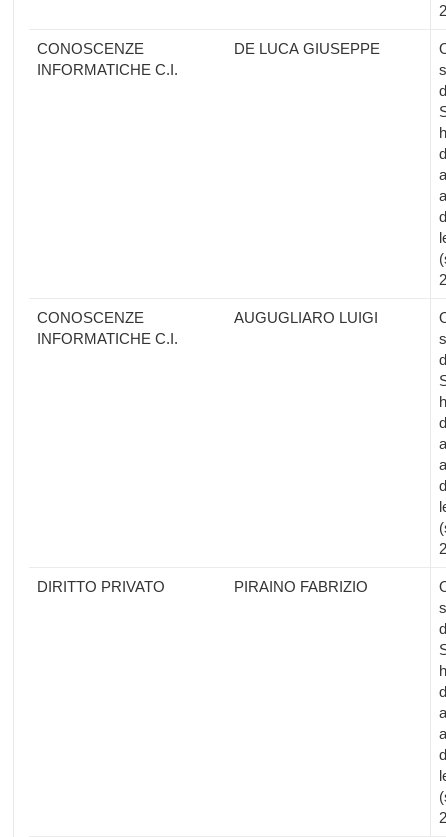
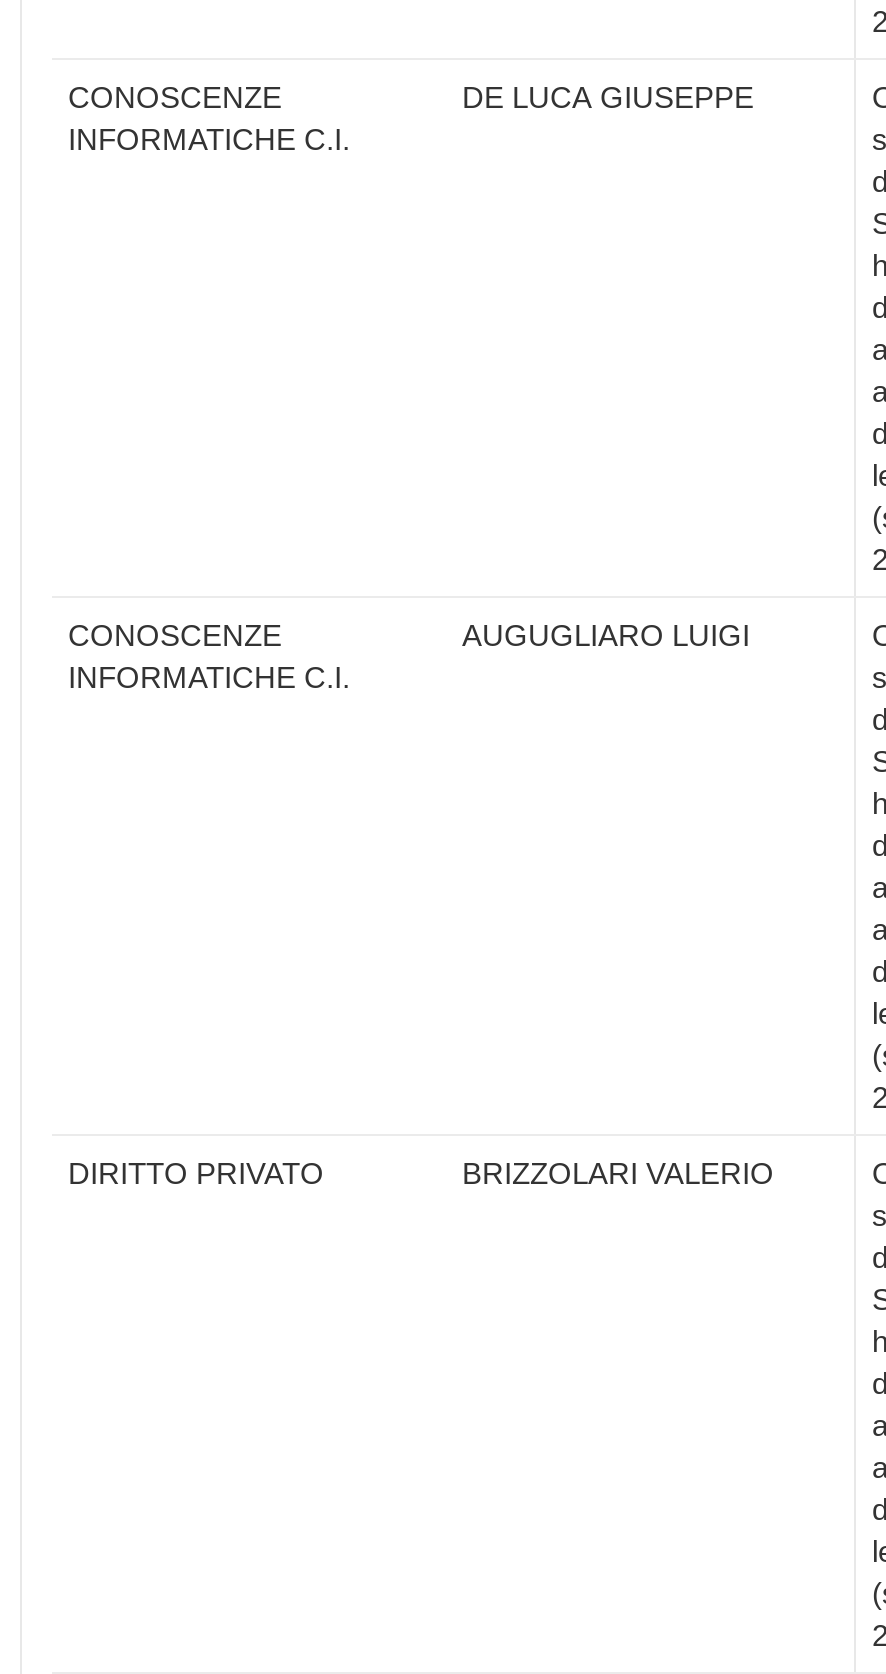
- PIRAINO FABRIZIO
+ BRIZZOLARI VALERIO
